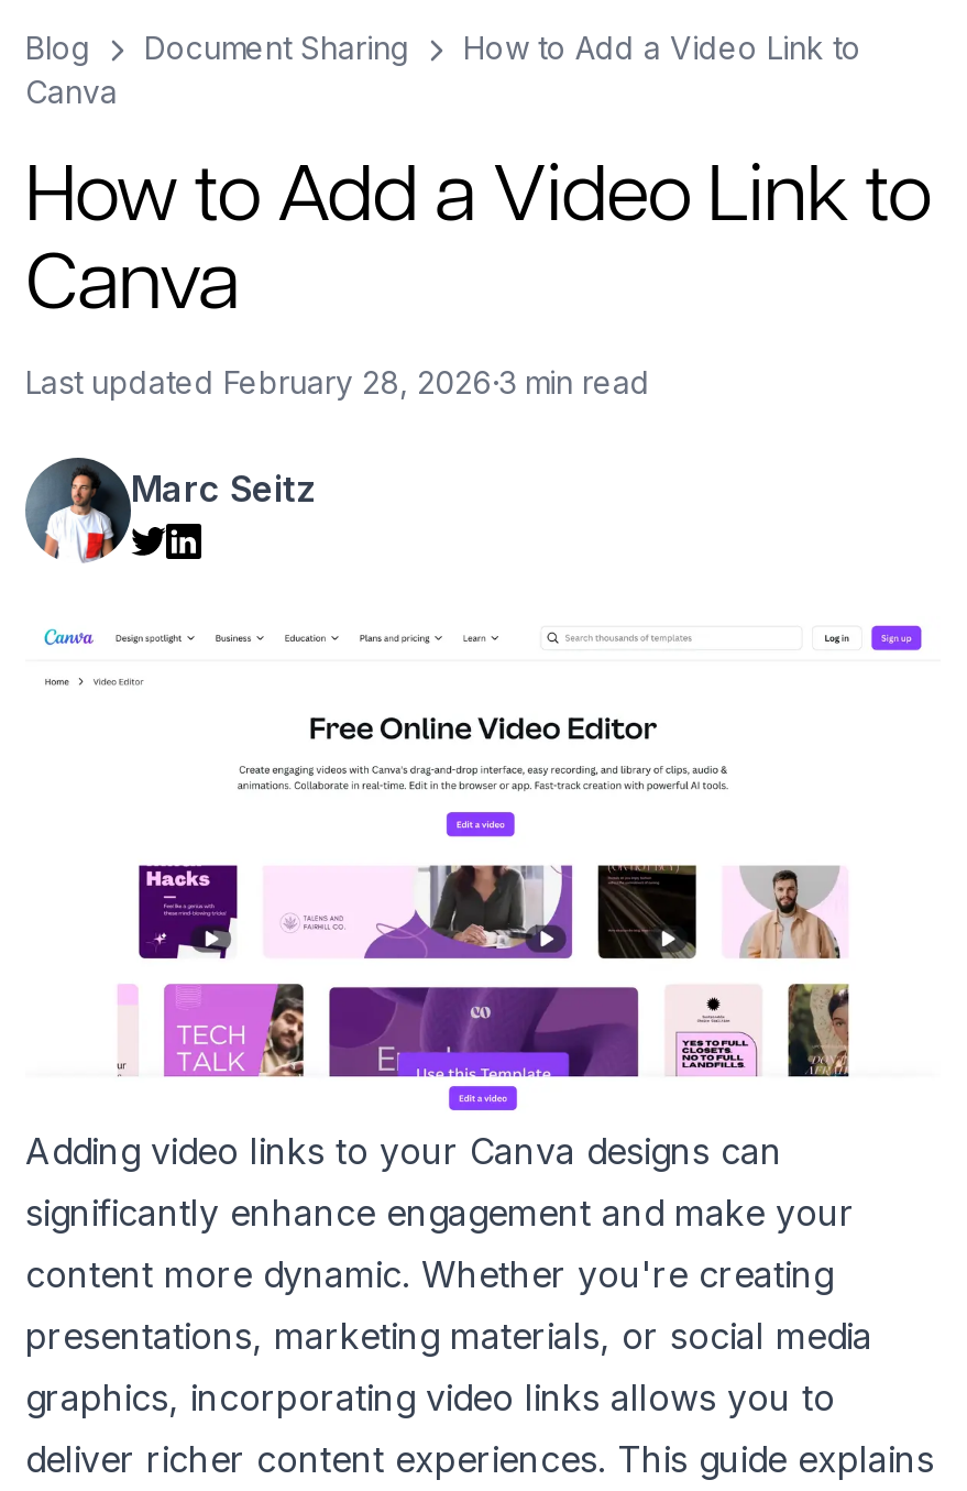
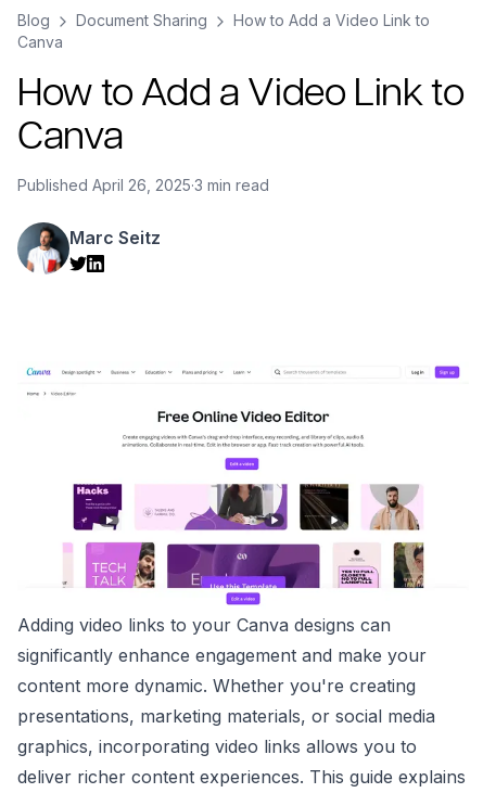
- Last updated February 28, 2026·3 min read
+ Published April 26, 2025·3 min read
